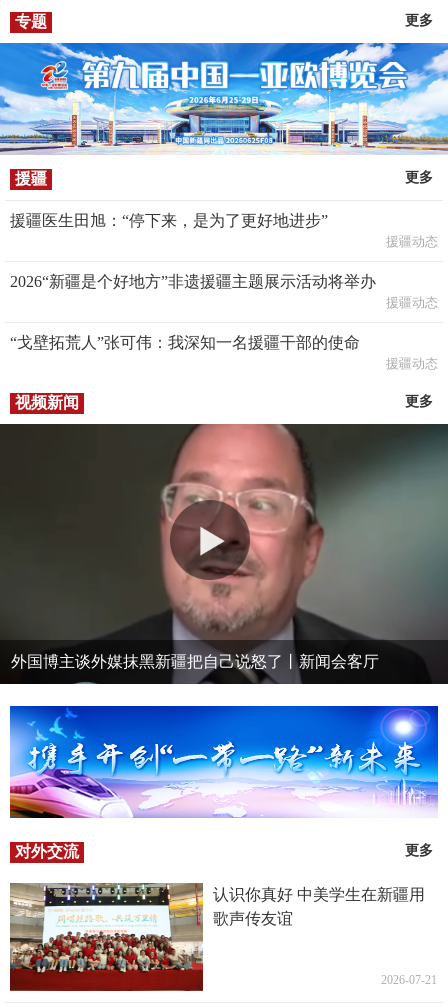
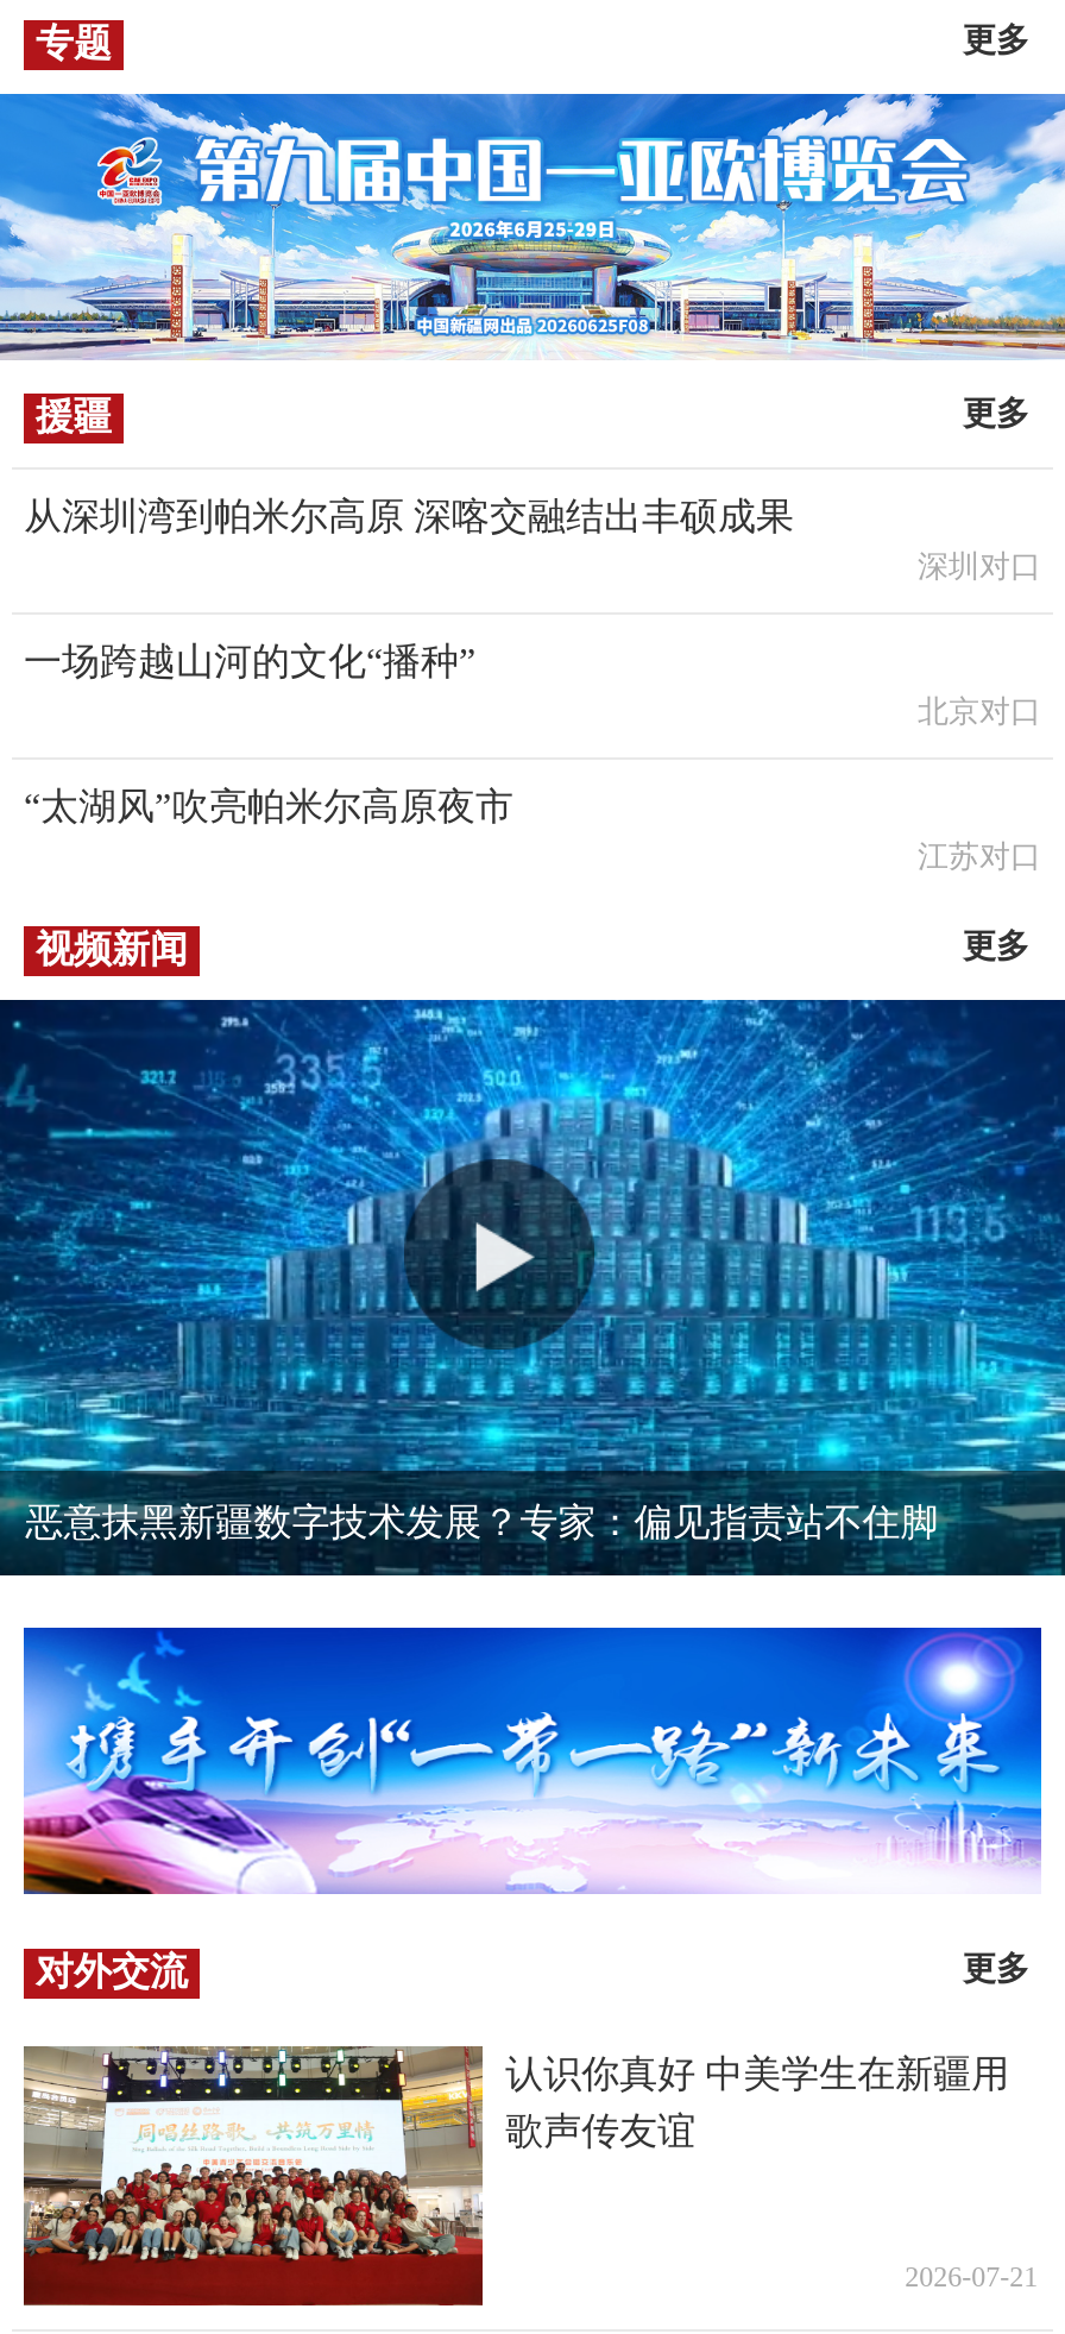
- 援疆医生田旭：“停下来，是为了更好地进步”
- 援疆动态
+ 从深圳湾到帕米尔高原 深喀交融结出丰硕成果
+ 深圳对口

- 2026“新疆是个好地方”非遗援疆主题展示活动将举办
- 援疆动态
+ 一场跨越山河的文化“播种”
+ 北京对口

- “戈壁拓荒人”张可伟：我深知一名援疆干部的使命
- 援疆动态
+ “太湖风”吹亮帕米尔高原夜市
+ 江苏对口

- [image]
- 外国博主谈外媒抹黑新疆把自己说怒了丨新闻会客厅
+ [image]
+ 恶意抹黑新疆数字技术发展？专家：偏见指责站不住脚
